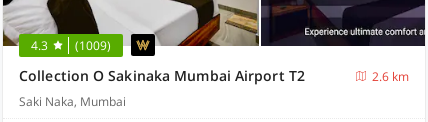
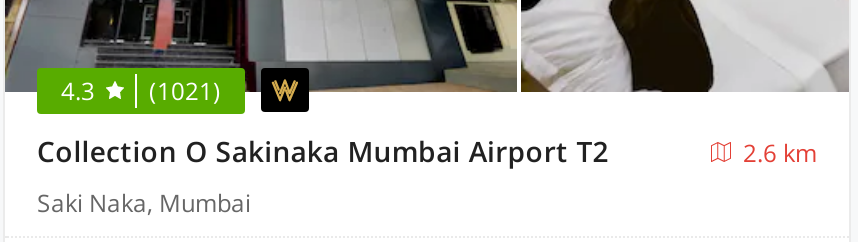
- 4.3 (1009)
+ 4.3 (1021)
